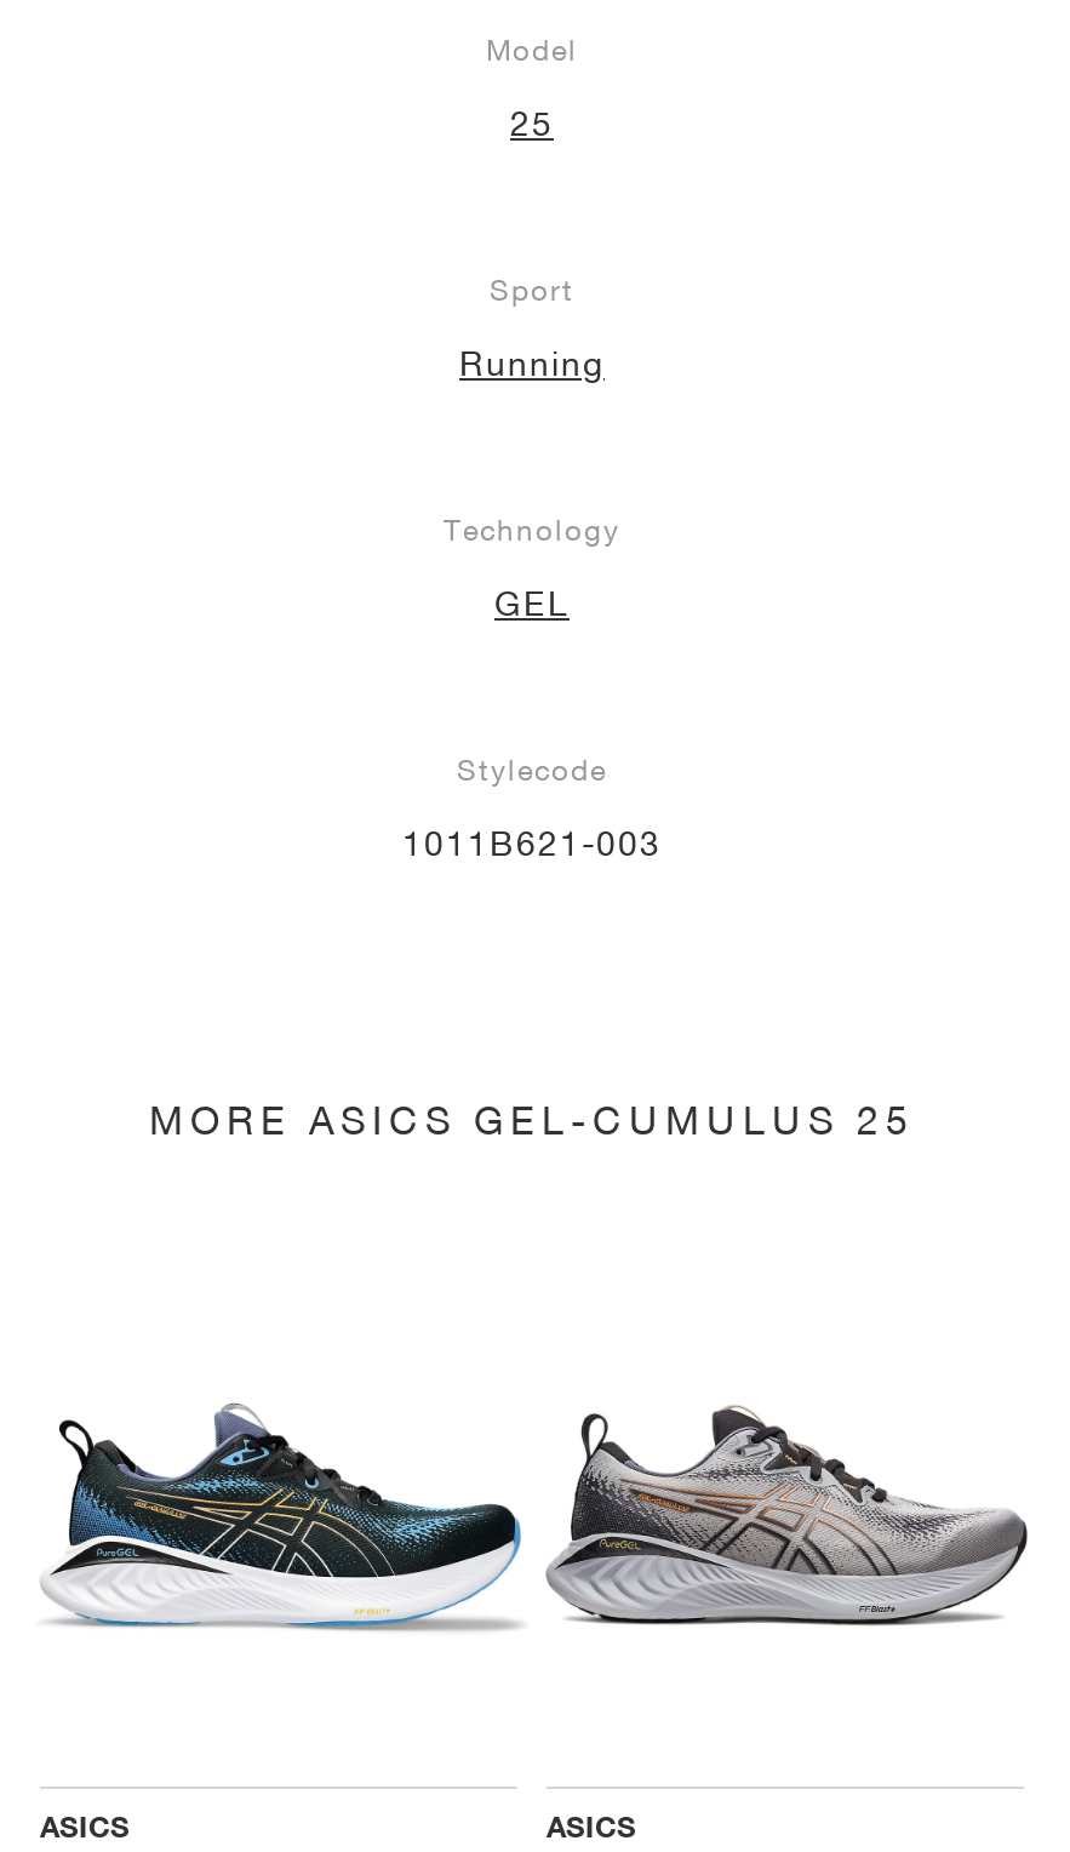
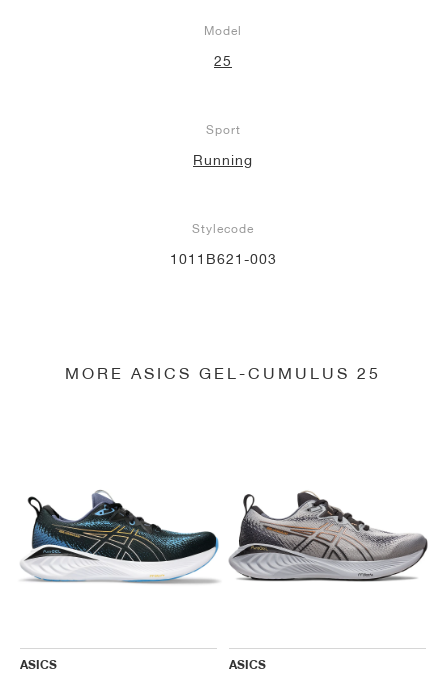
- Technology
- GEL
